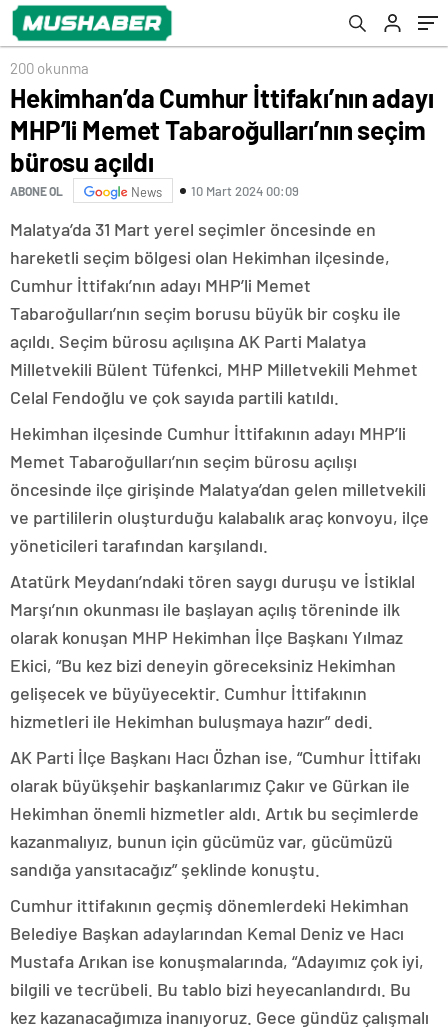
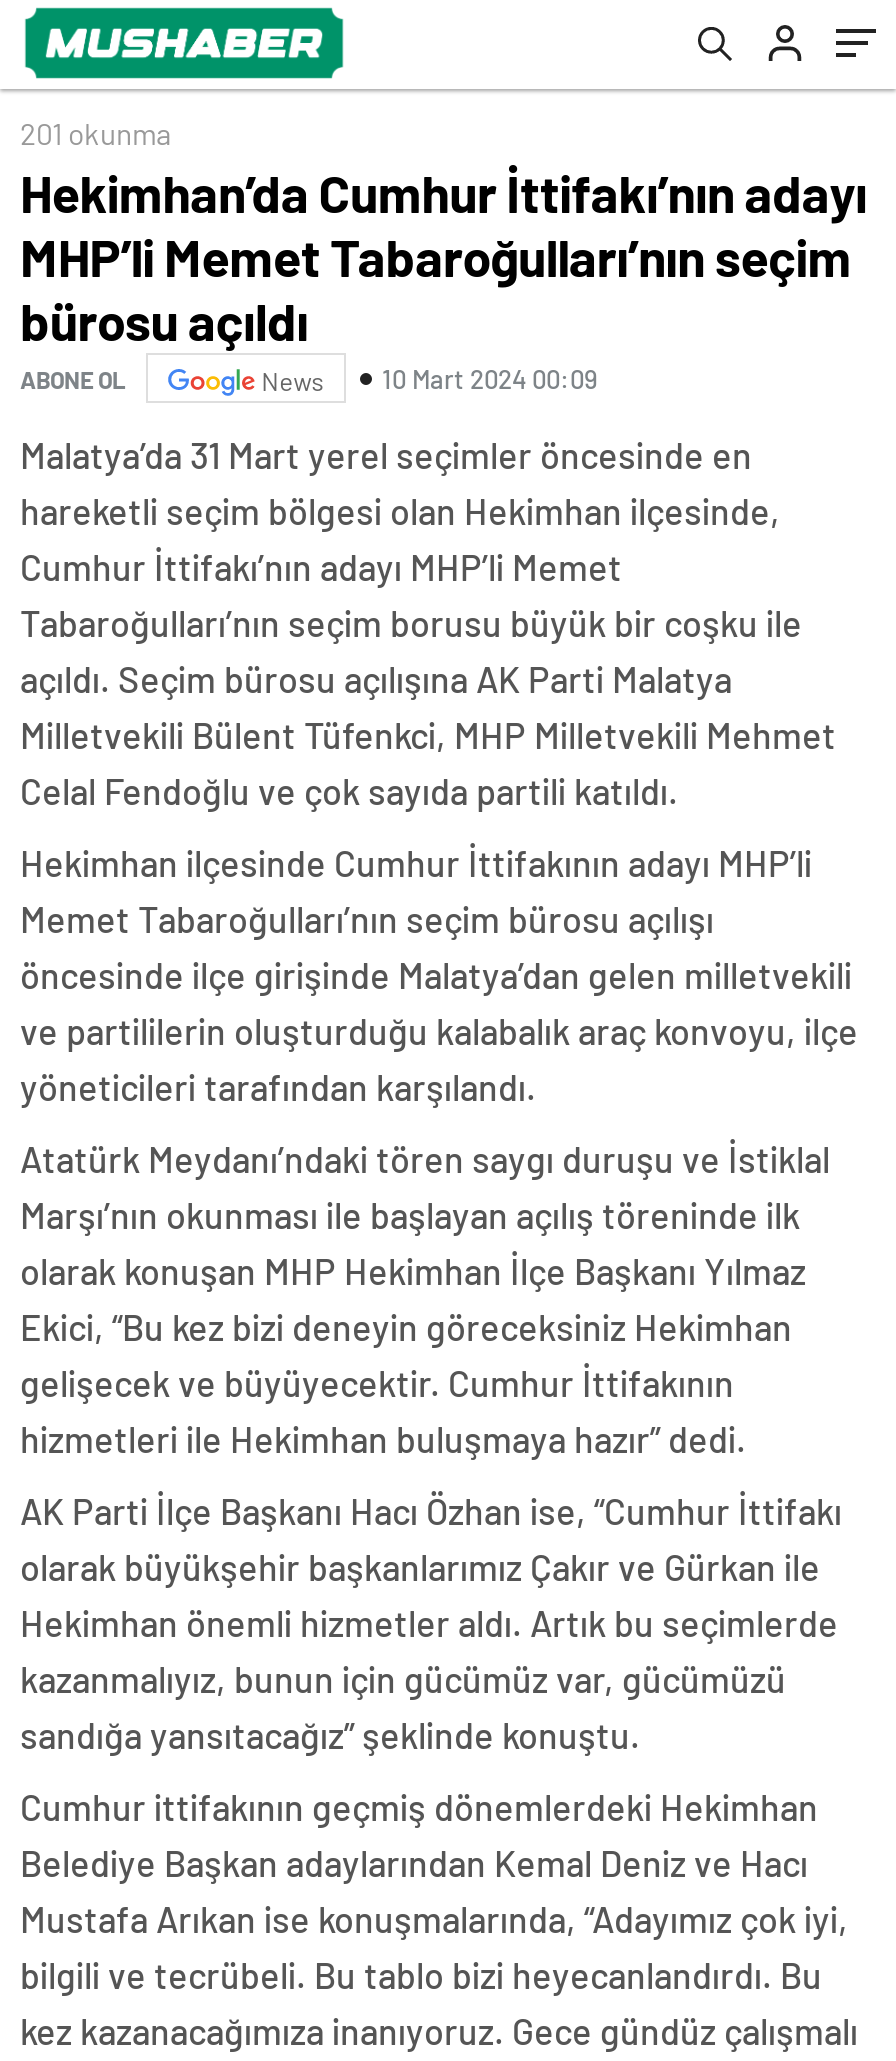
- 200 okunma
+ 201 okunma
